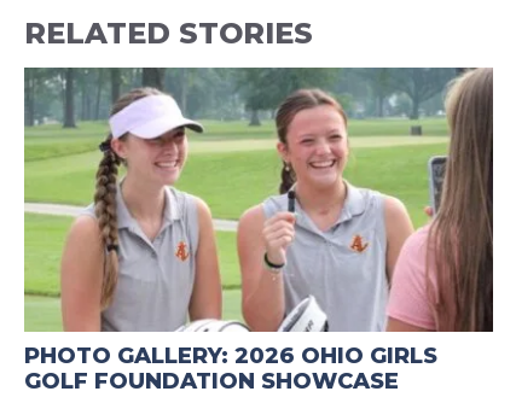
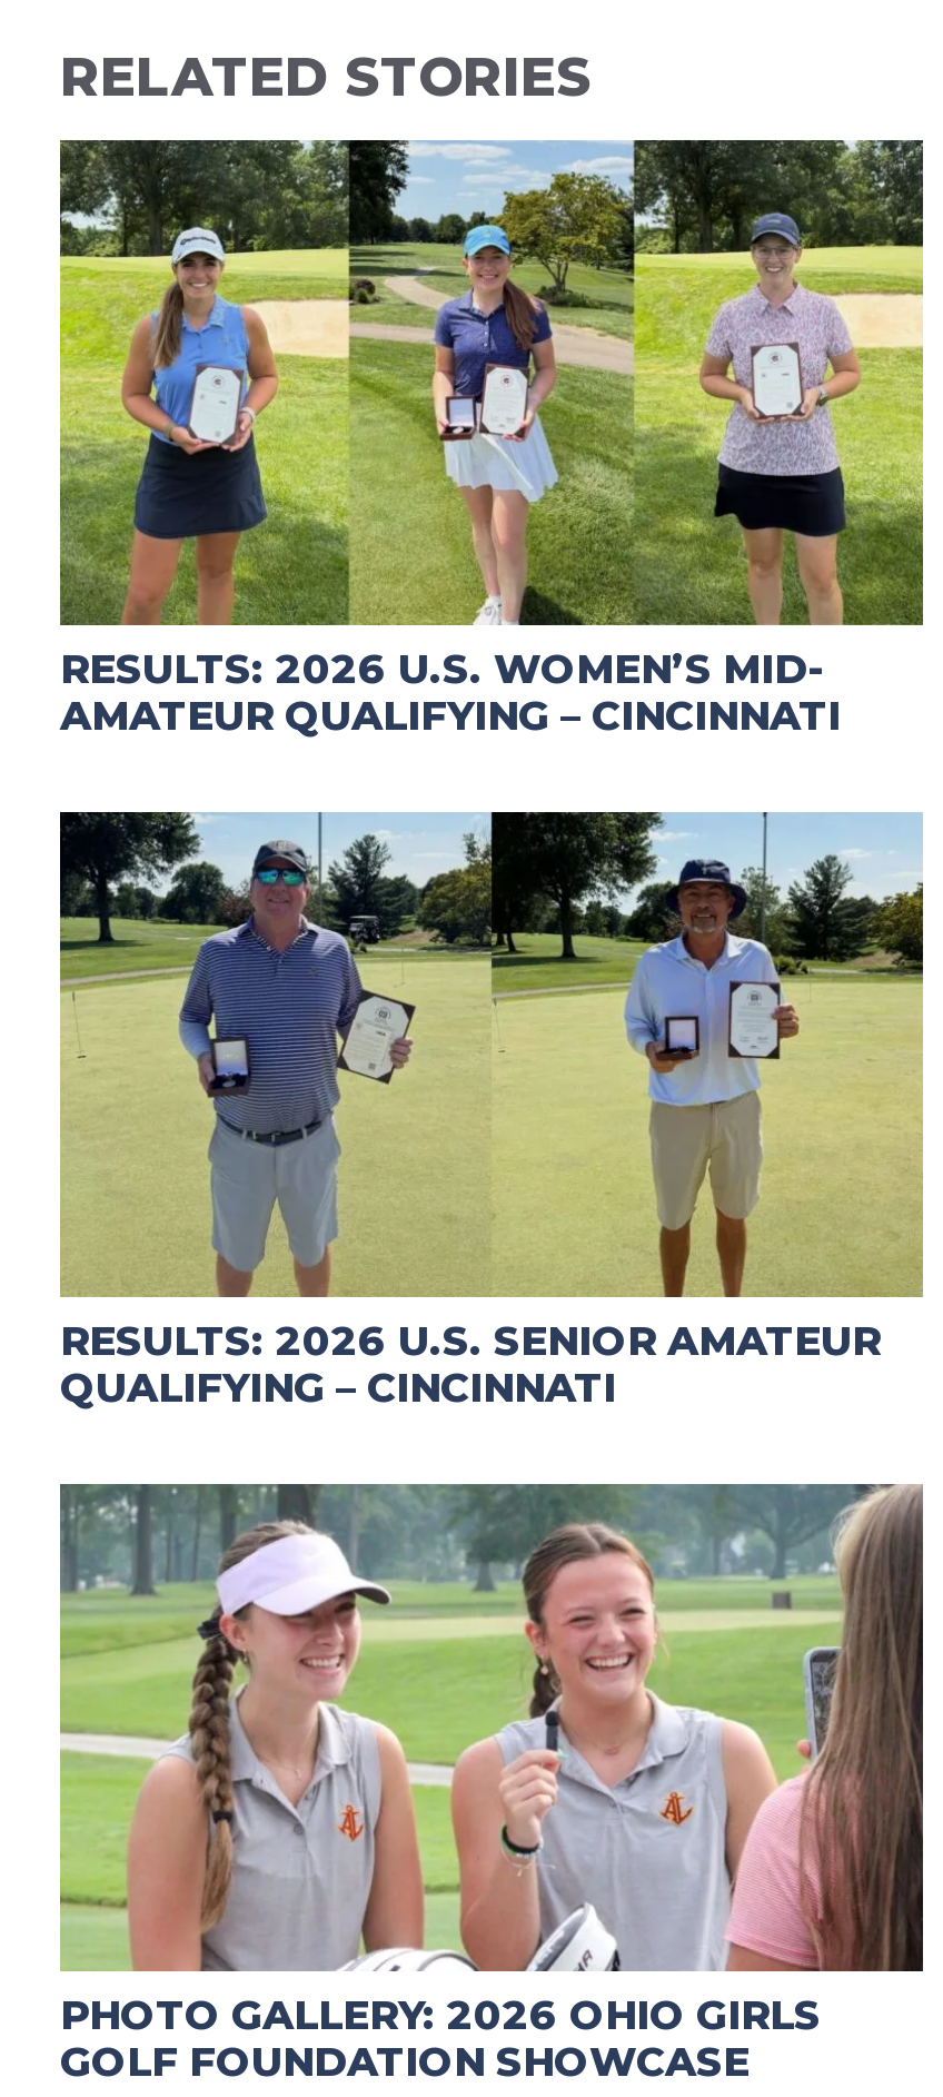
+ [image]
+ RESULTS: 2026 U.S. WOMEN’S MID-
+ AMATEUR QUALIFYING – CINCINNATI

+ [image]
+ RESULTS: 2026 U.S. SENIOR AMATEUR
+ QUALIFYING – CINCINNATI
